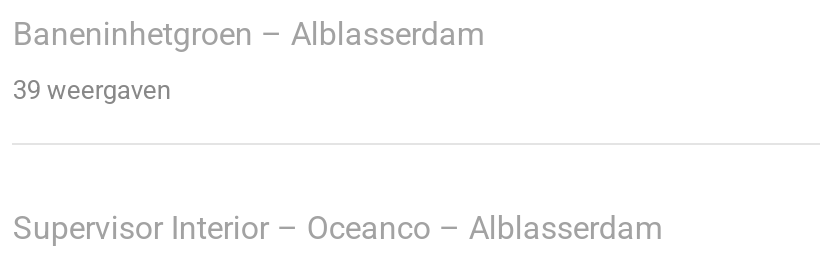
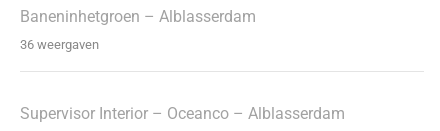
- 39 weergaven
+ 36 weergaven
